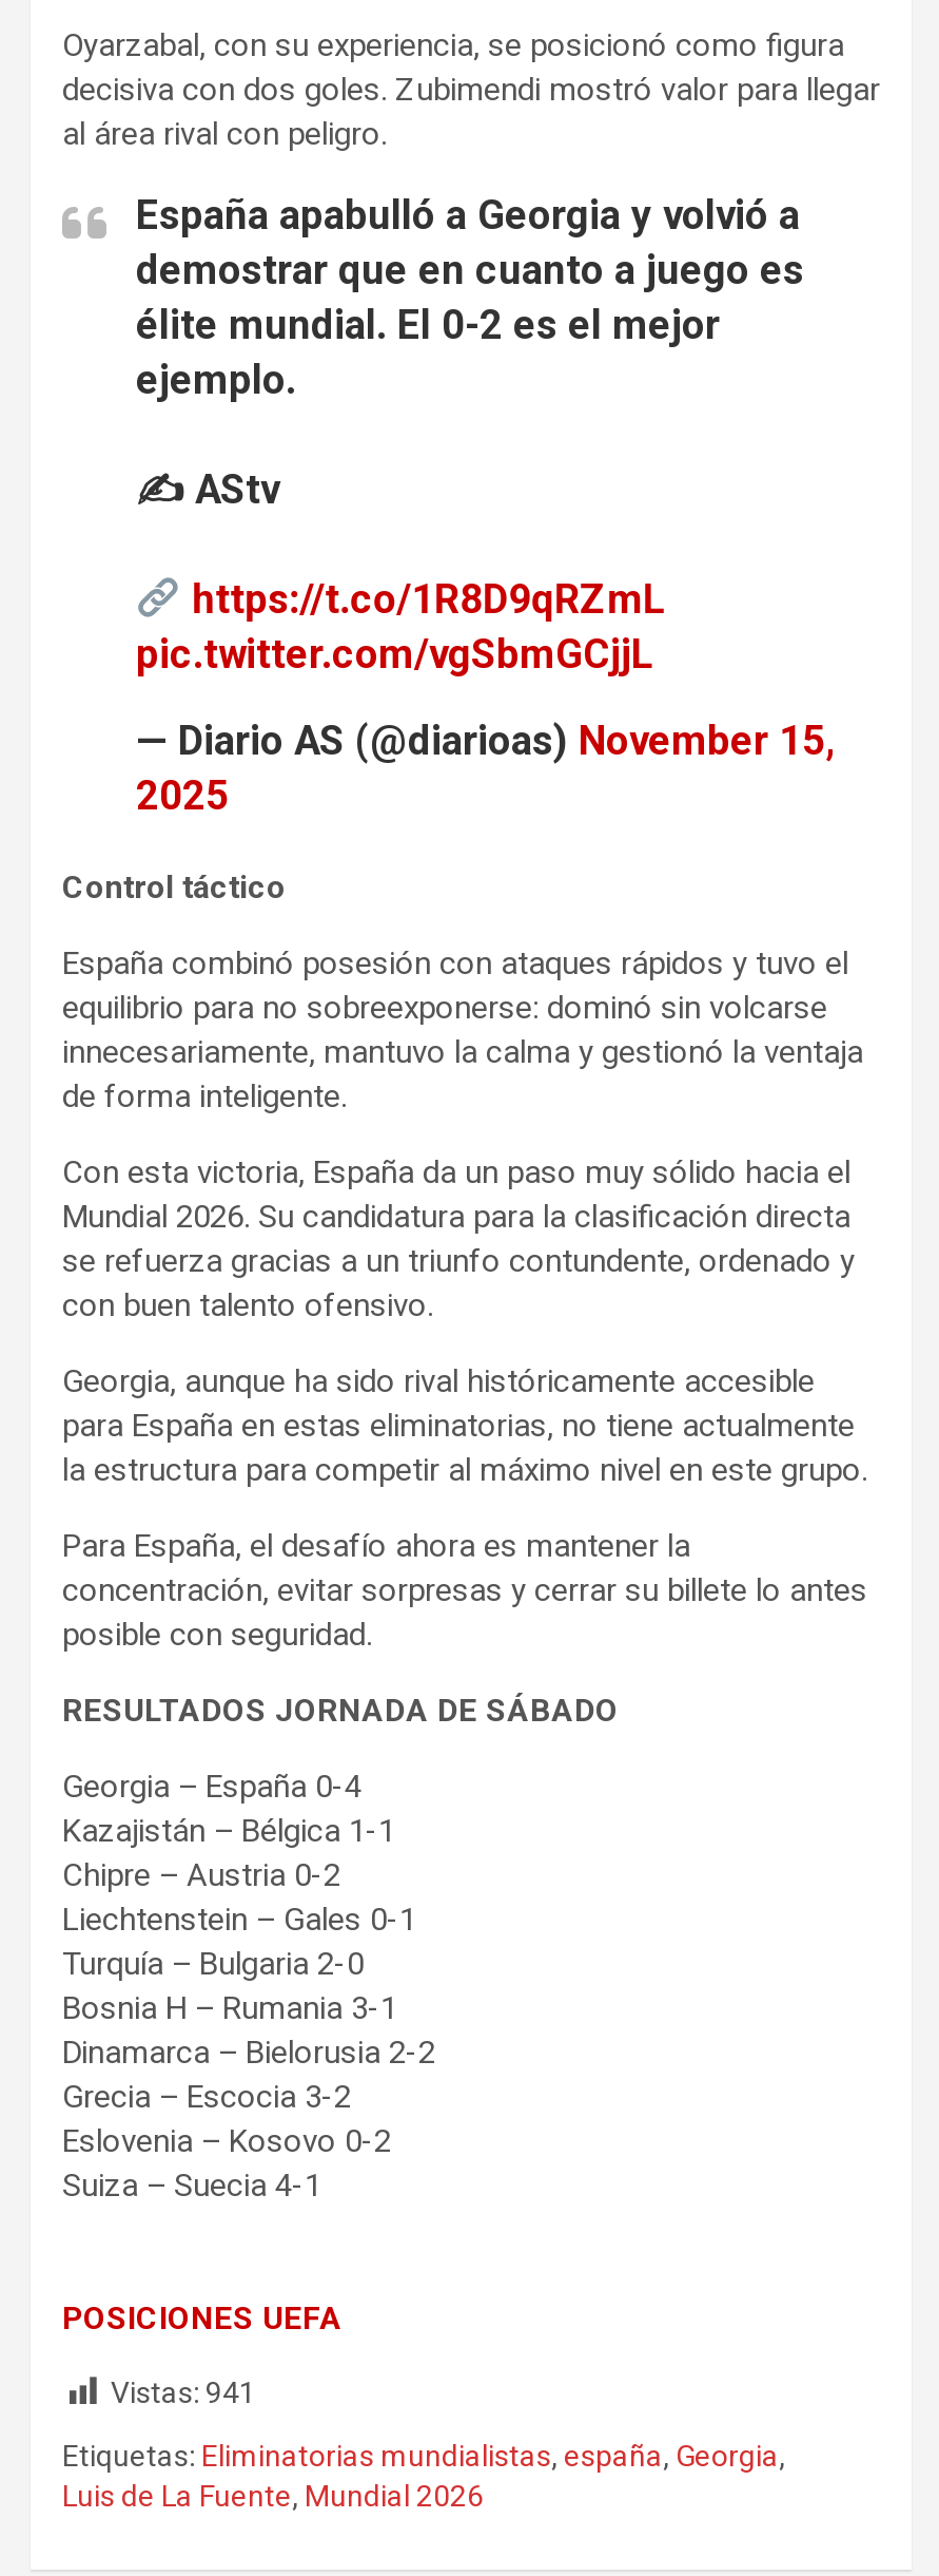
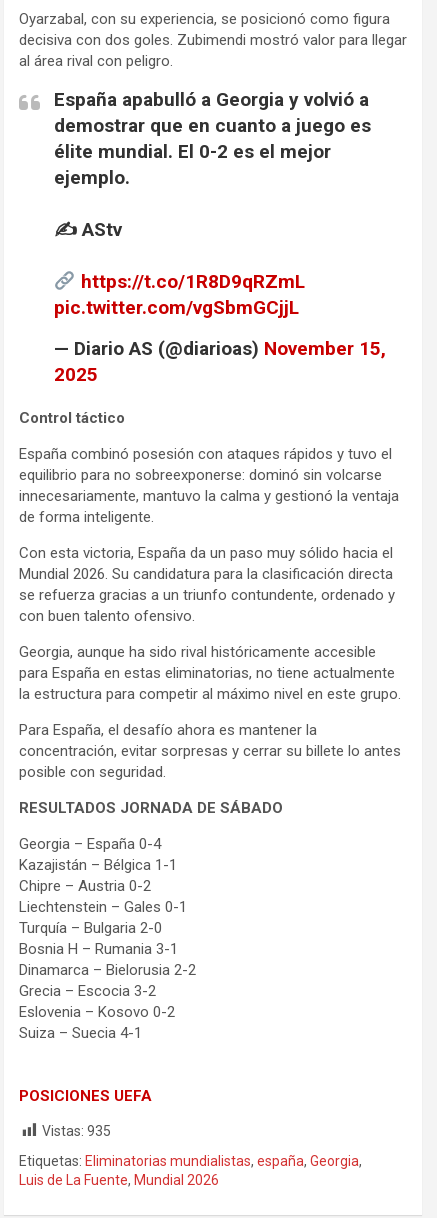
- Vistas: 941
+ Vistas: 935
